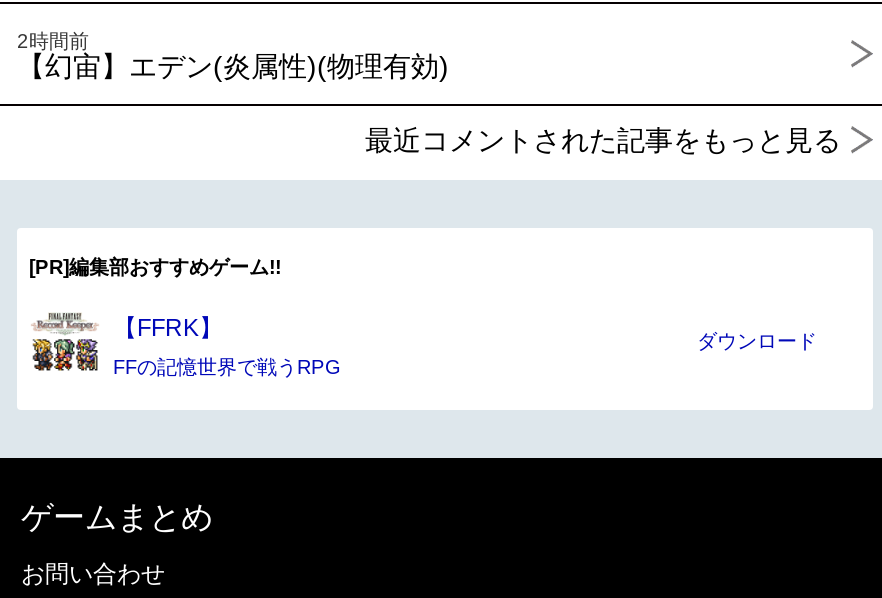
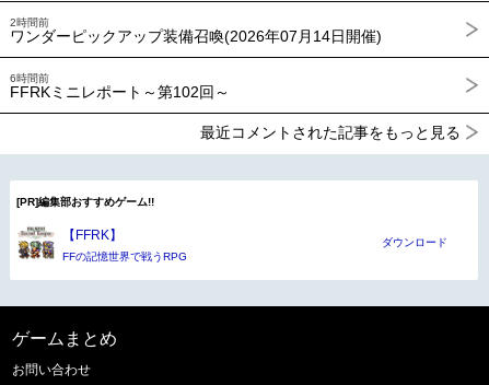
- 【幻宙】エデン(炎属性)(物理有効)
+ ワンダーピックアップ装備召喚(2026年07月14日開催)
+ 6時間前
+ FFRKミニレポート～第102回～
